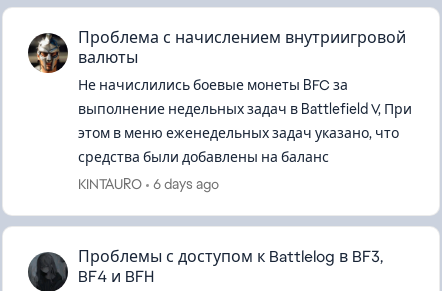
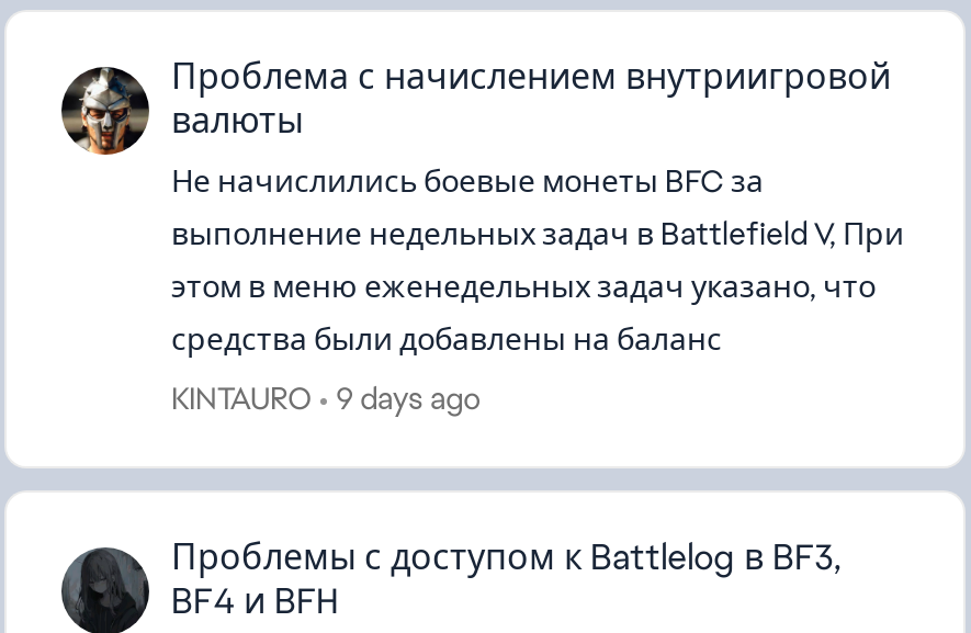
- KINTAURO 6 days ago
+ KINTAURO 9 days ago
